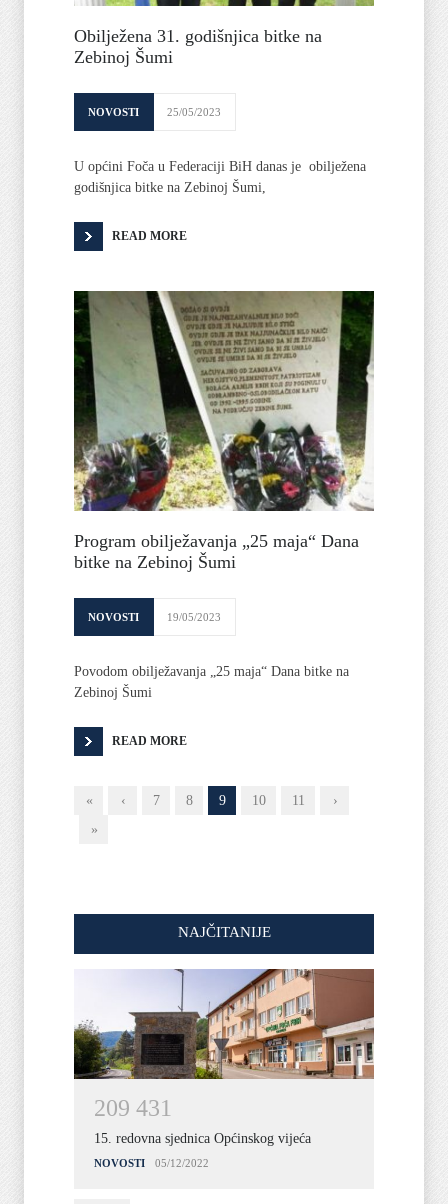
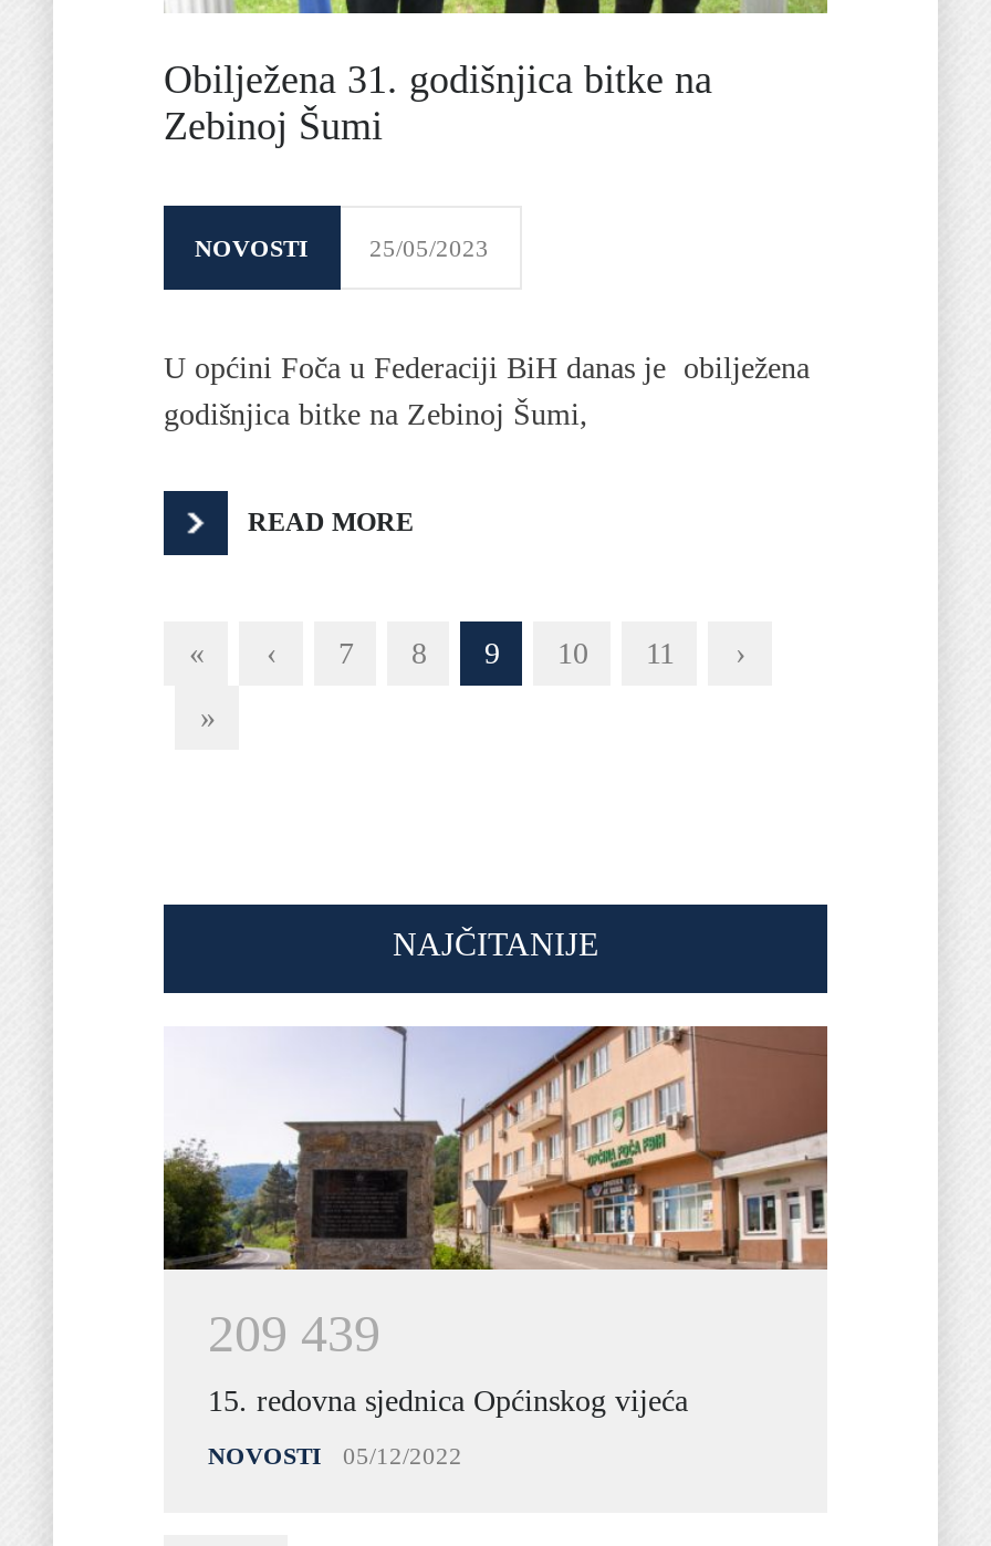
- [image]
- Program obilježavanja „25 maja“ Dana
- bitke na Zebinoj Šumi
- NOVOSTI
- 19/05/2023

- Povodom obilježavanja „25 maja“ Dana bitke na
- Zebinoj Šumi
- READ MORE

- 209 431
+ 209 439
